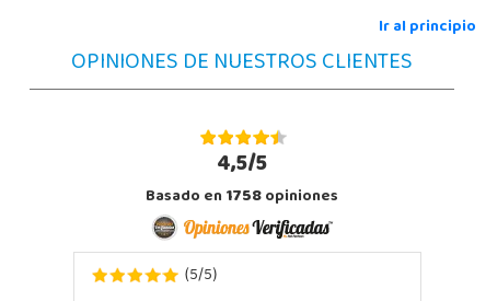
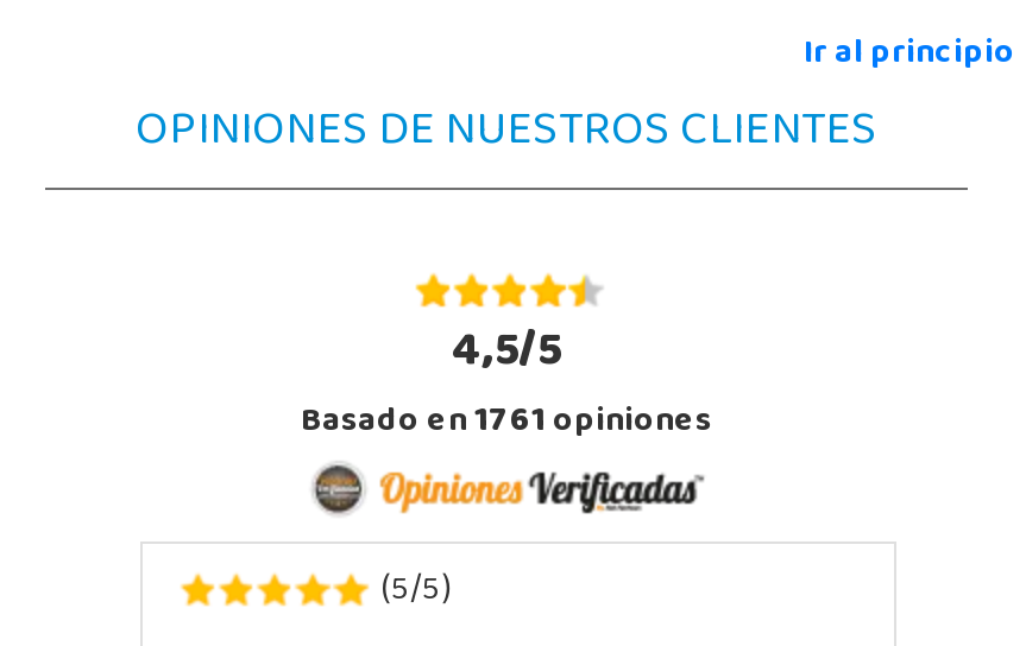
- Basado en1758opiniones
+ Basado en1761opiniones
